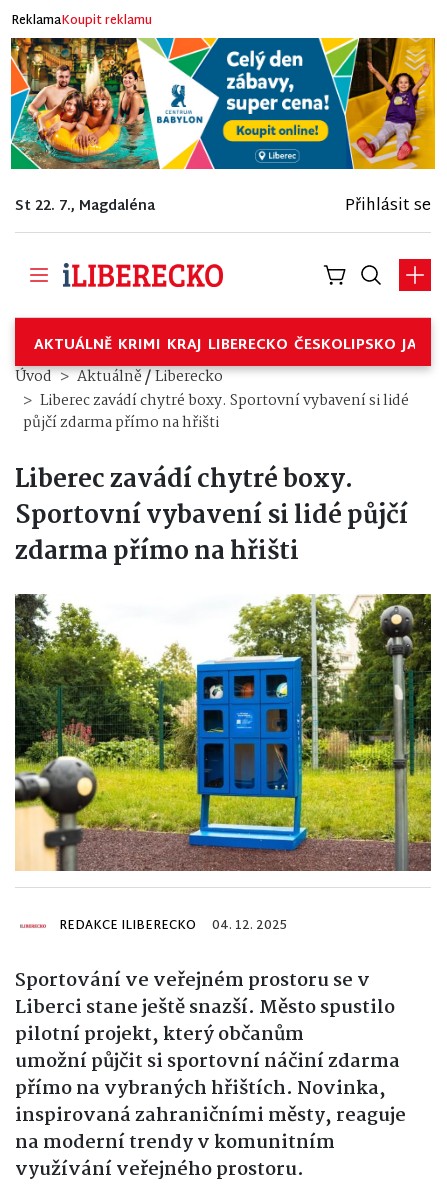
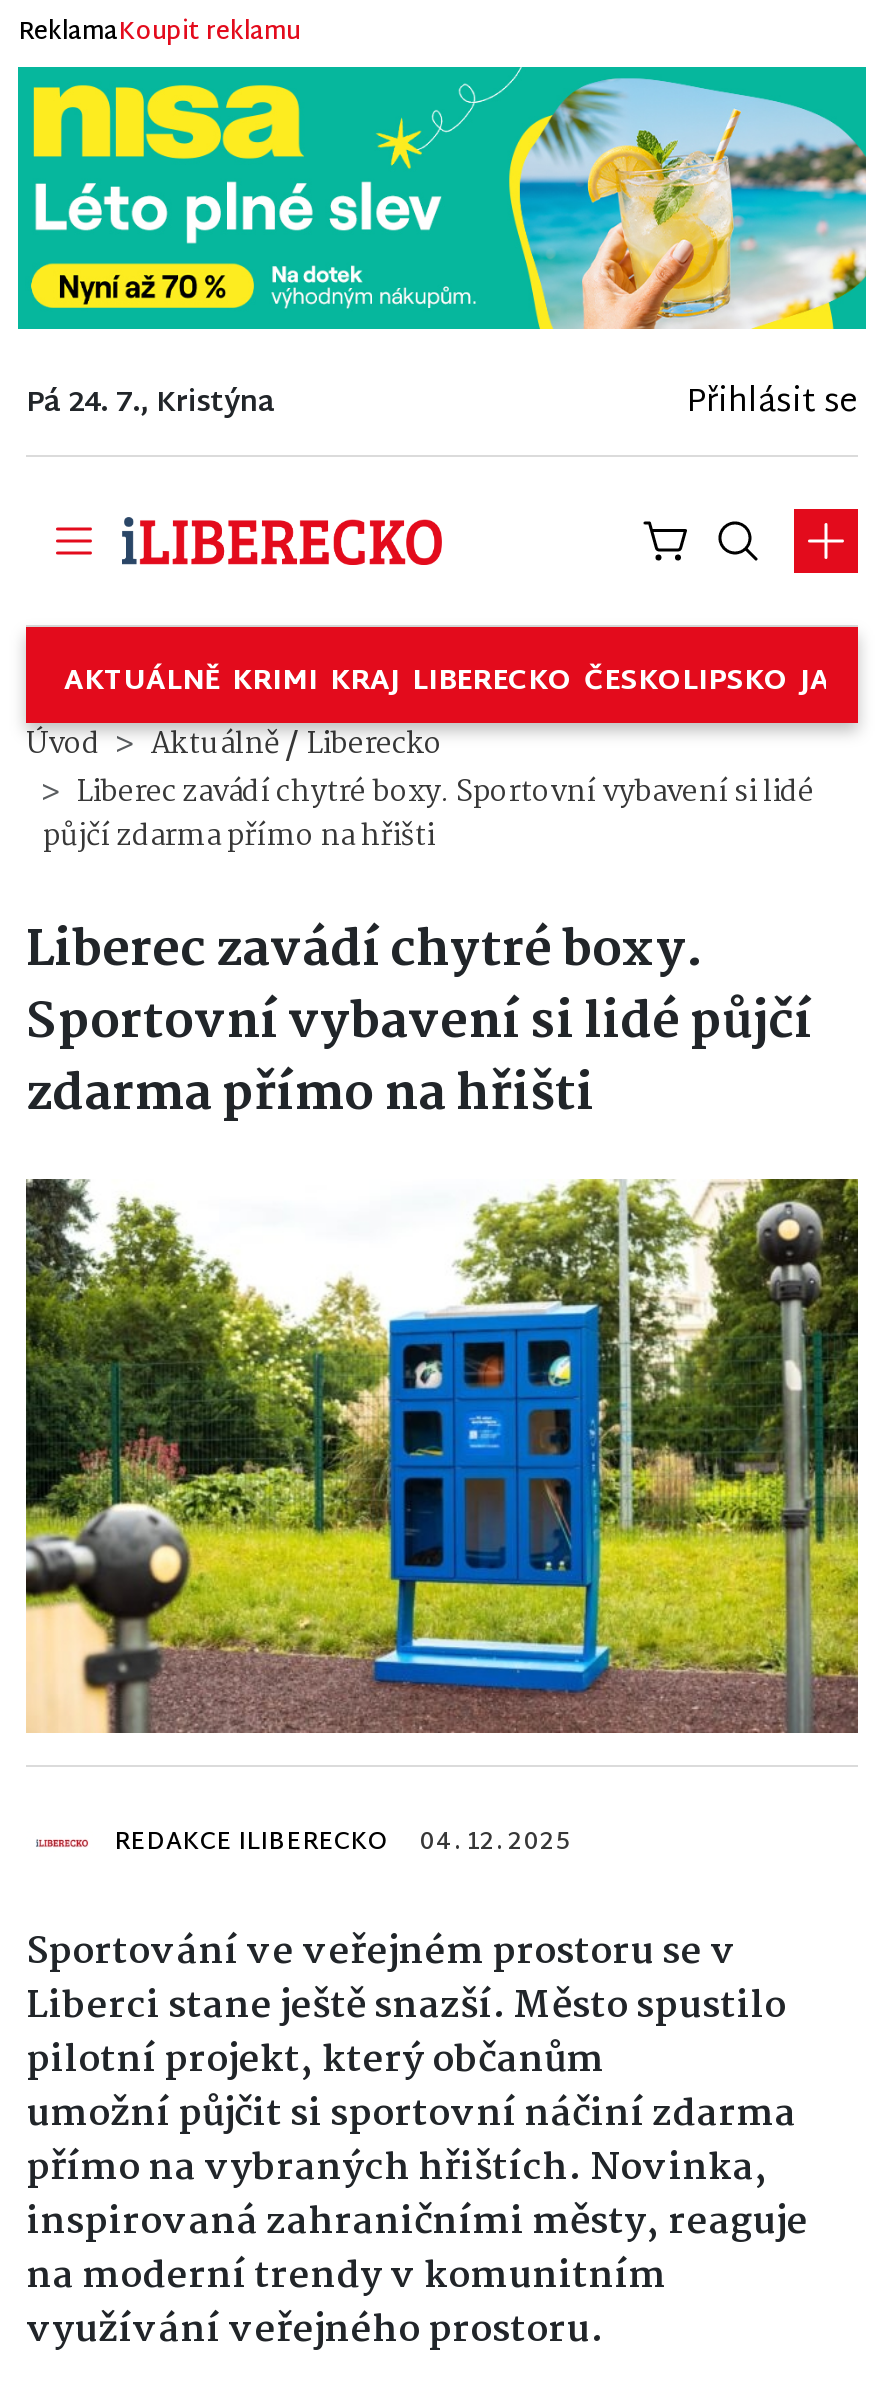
- [image]
- St 22. 7., Magdaléna
+ [image]
+ Pá 24. 7., Kristýna
